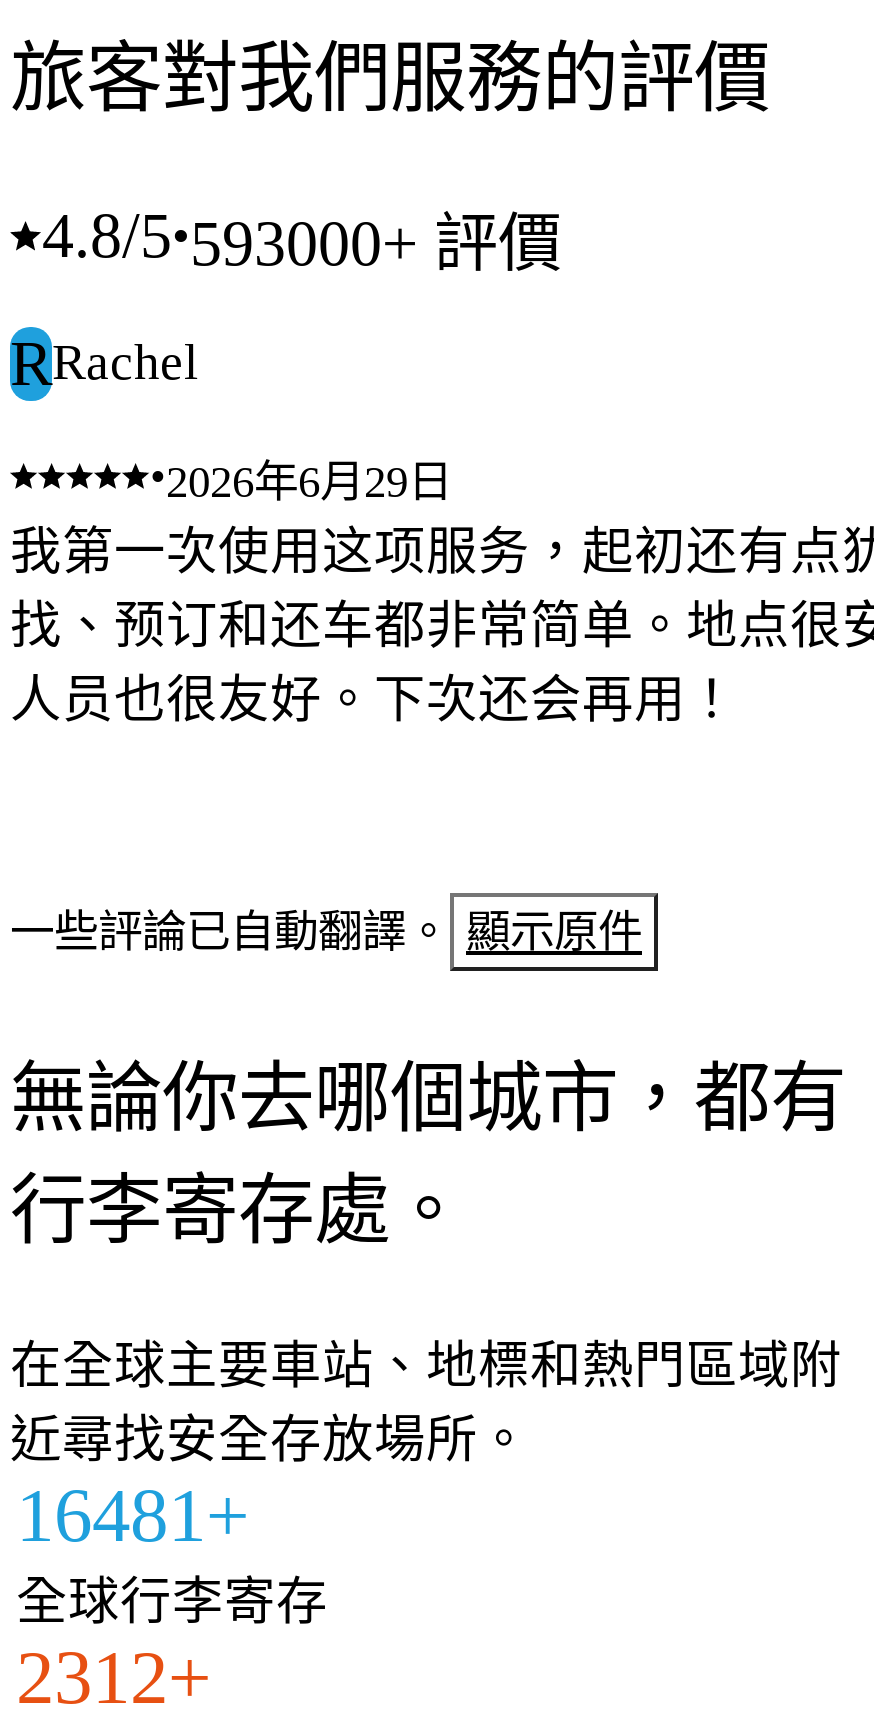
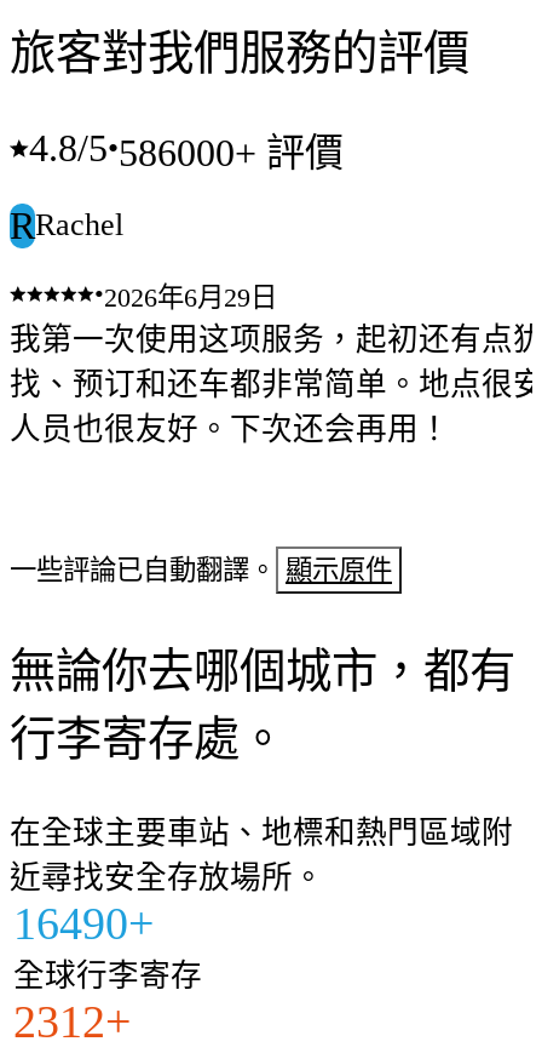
- 4.8/5•593000+ 評價
+ 4.8/5•586000+ 評價

- 16481+
+ 16490+
